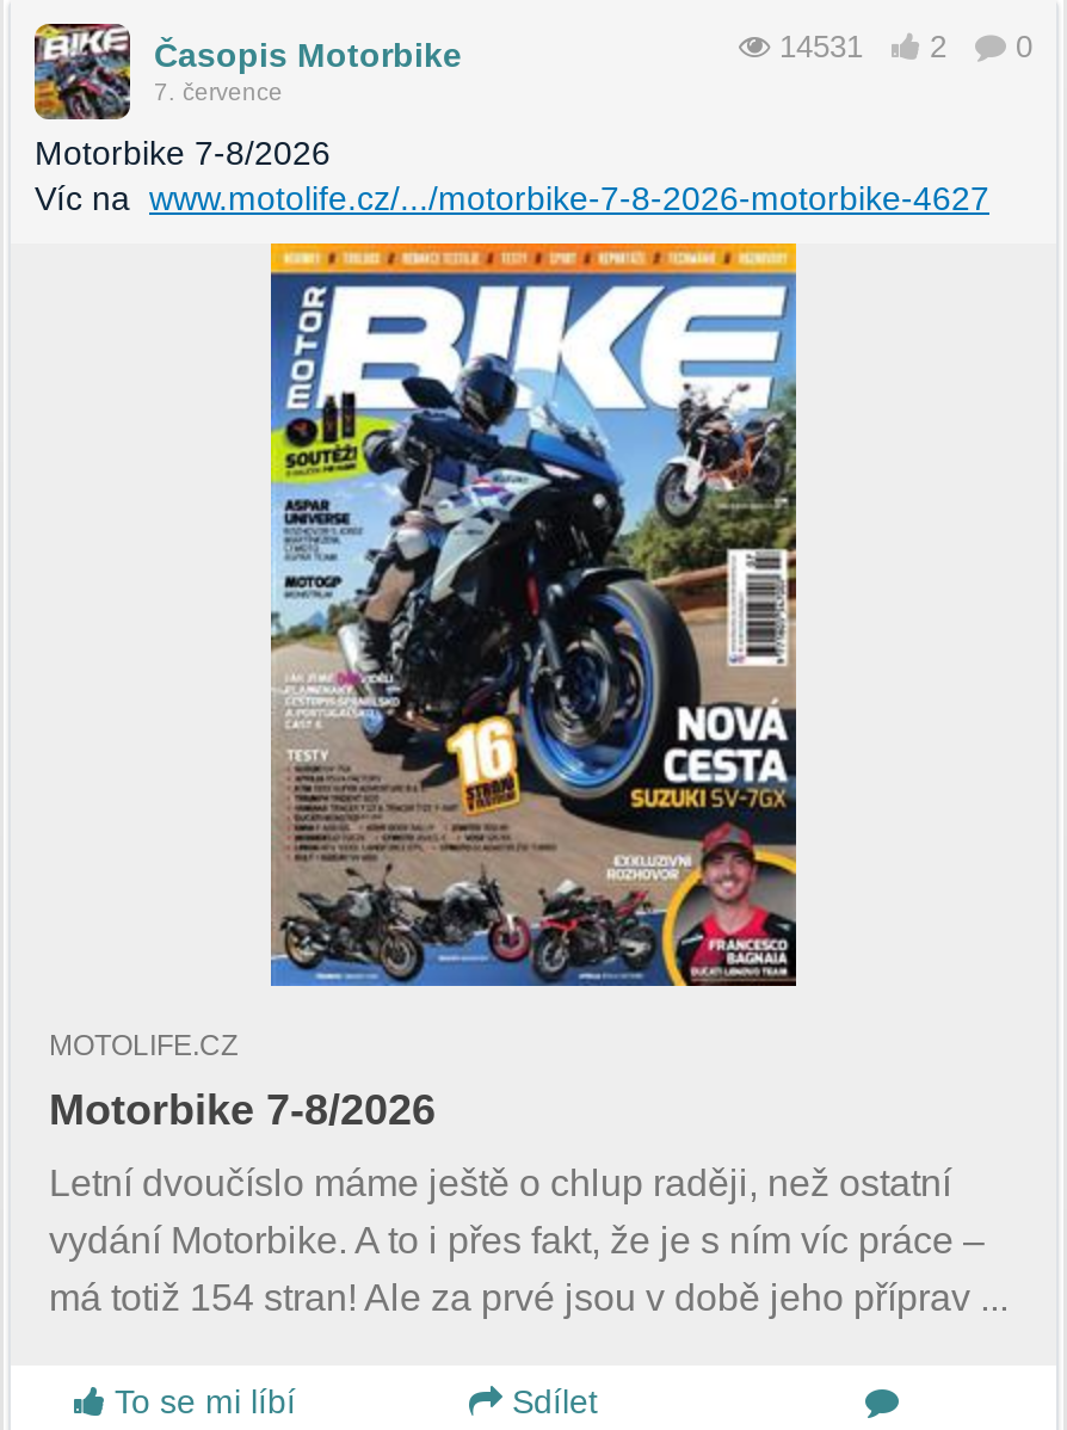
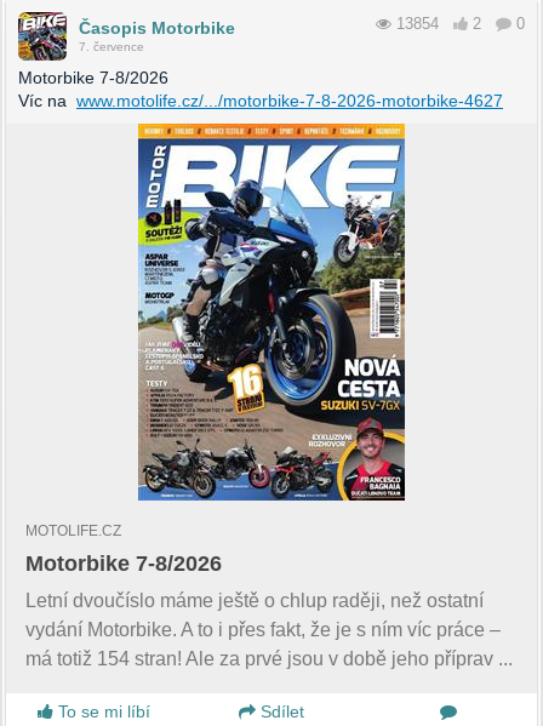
- 14531 2 0
+ 13854 2 0
